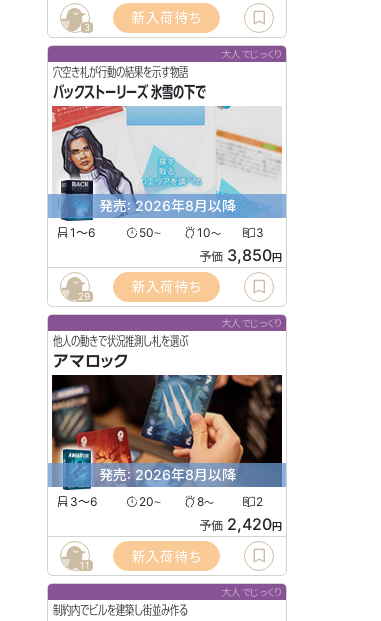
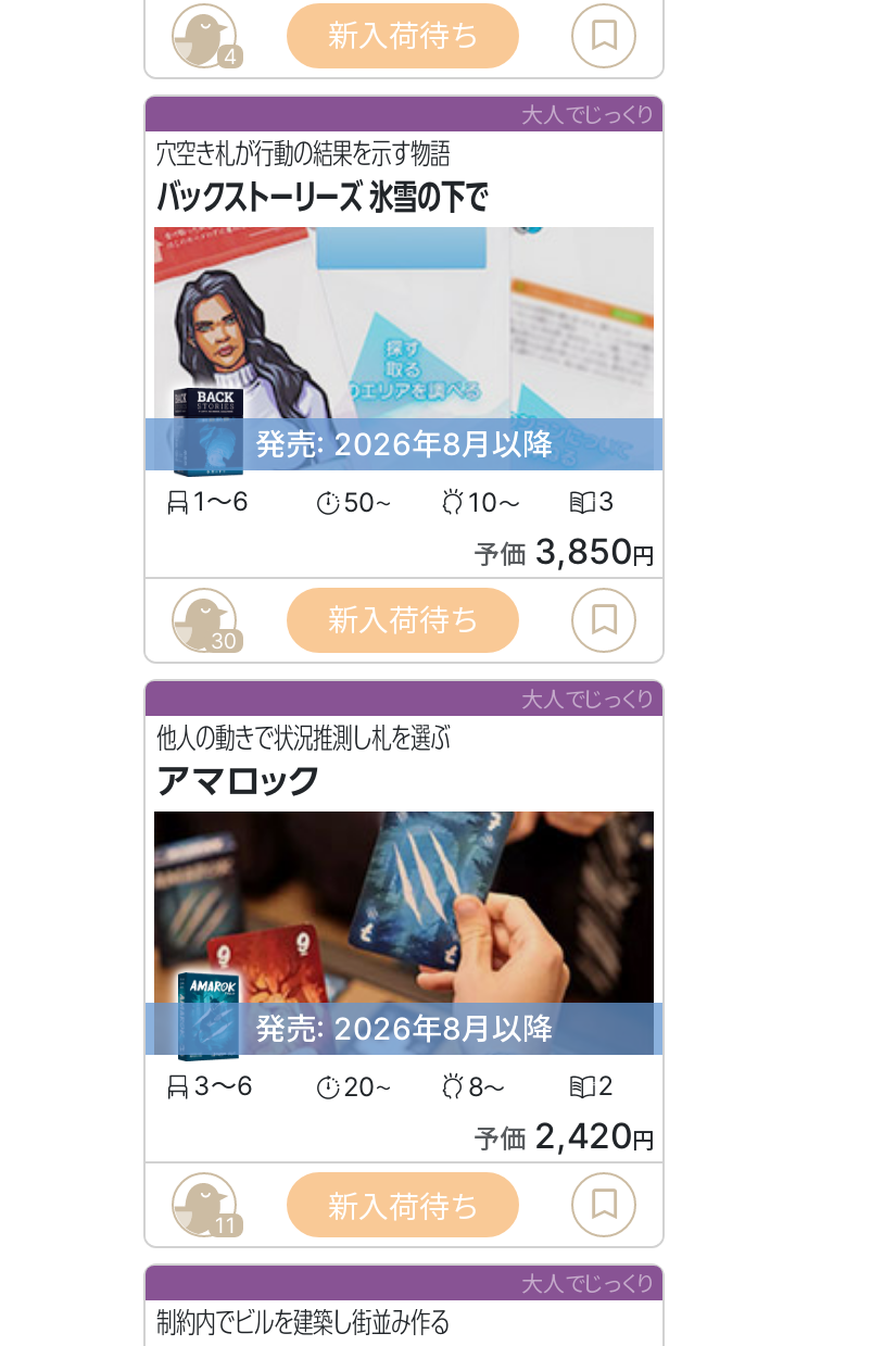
- 3
+ 4

- 29
+ 30
